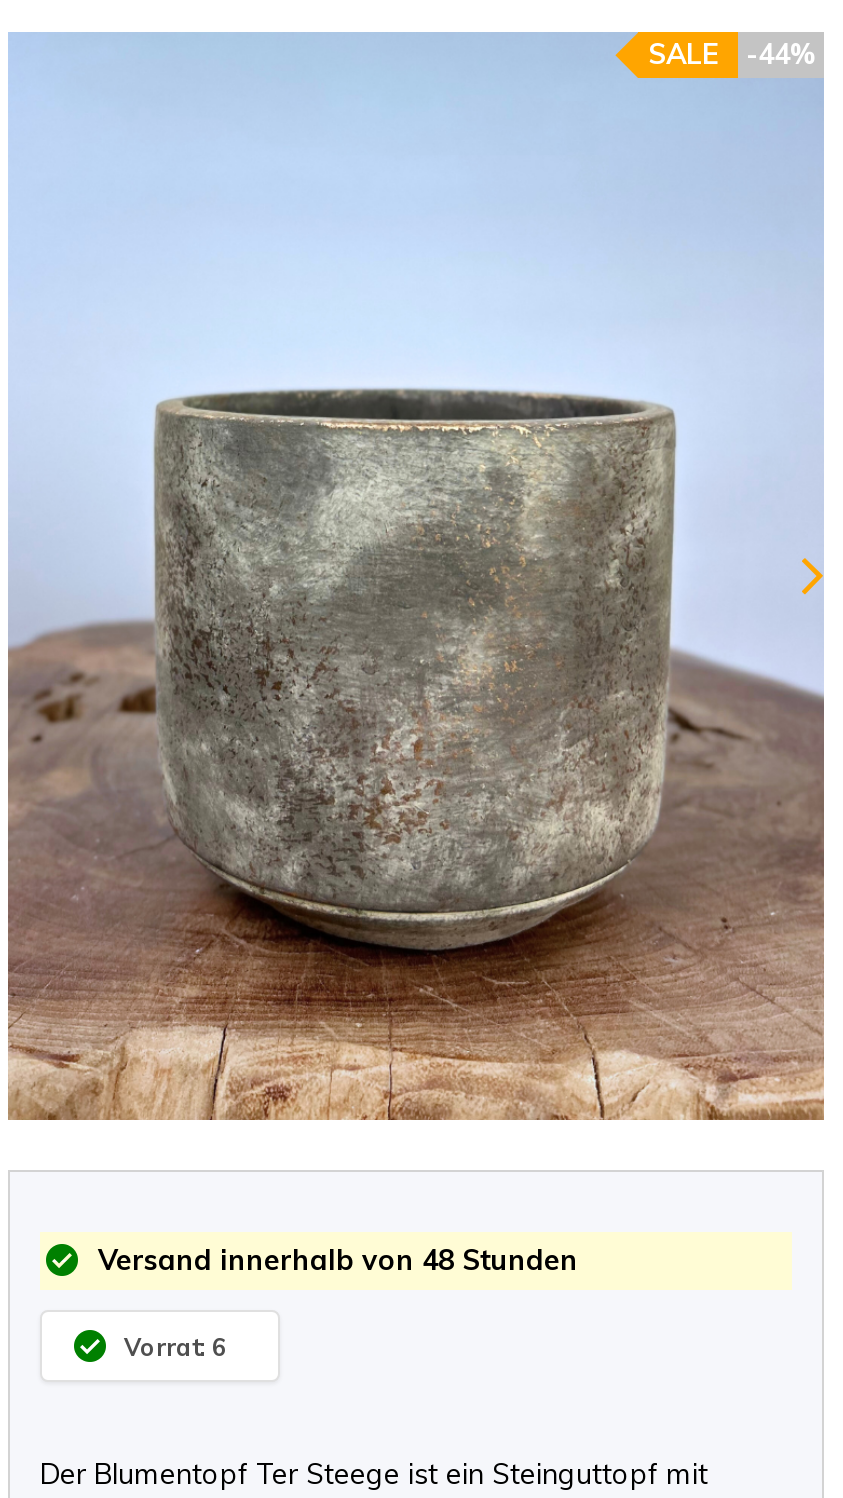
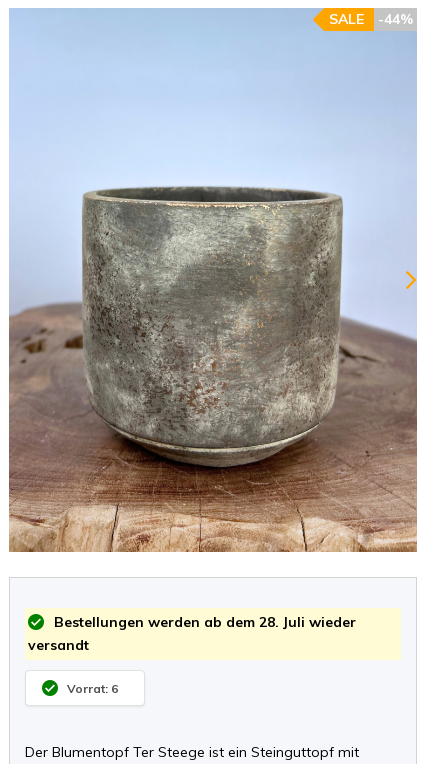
- Versand innerhalb von 48 Stunden
+ Bestellungen werden ab dem 28. Juli wieder
+ versandt
